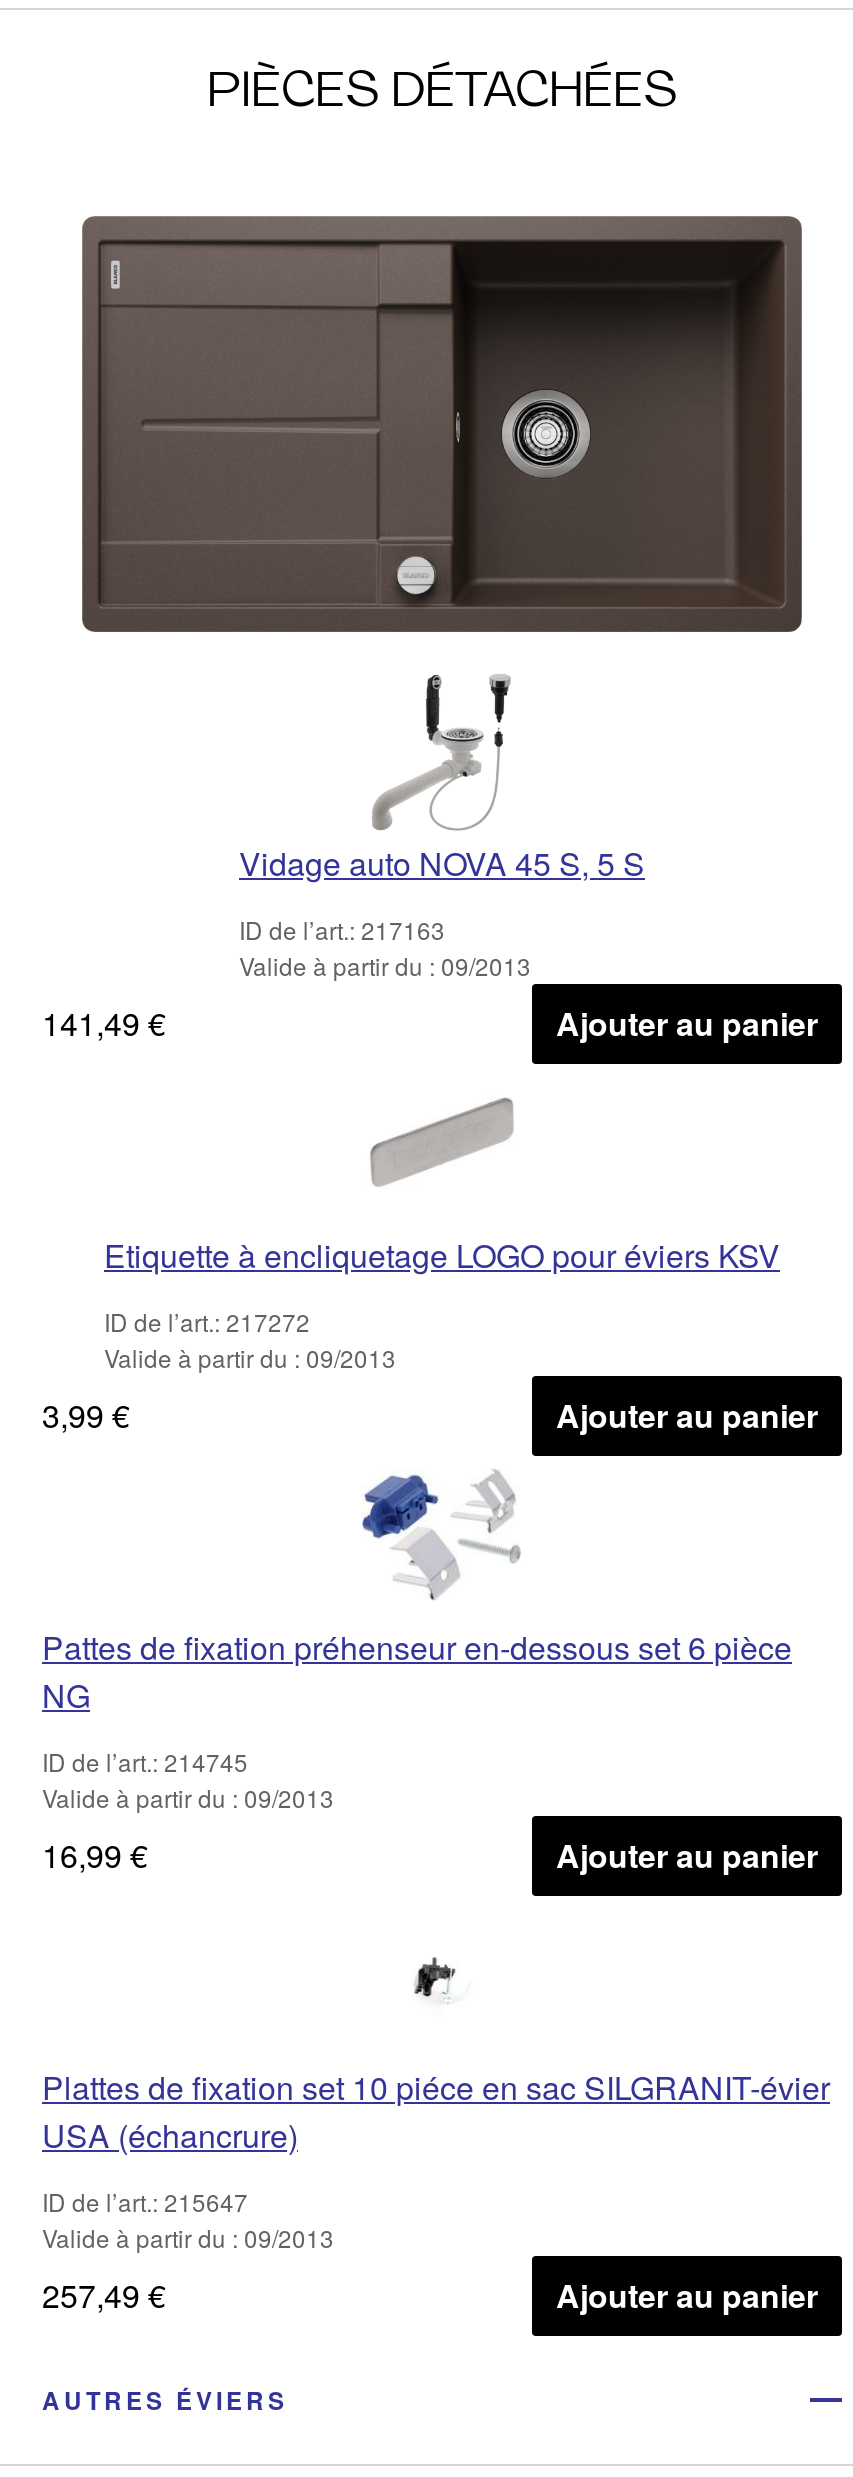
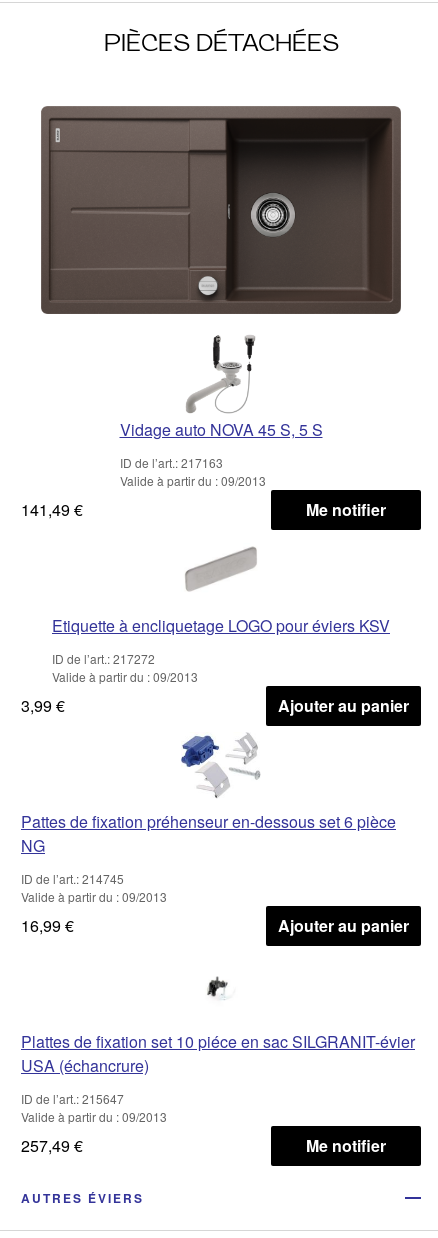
- Ajouter au panier
+ Me notifier

- Ajouter au panier
+ Me notifier
